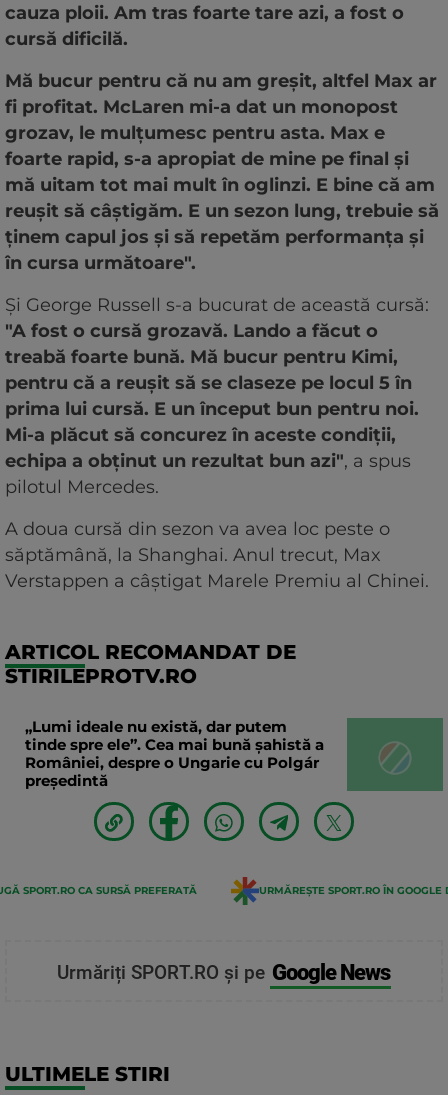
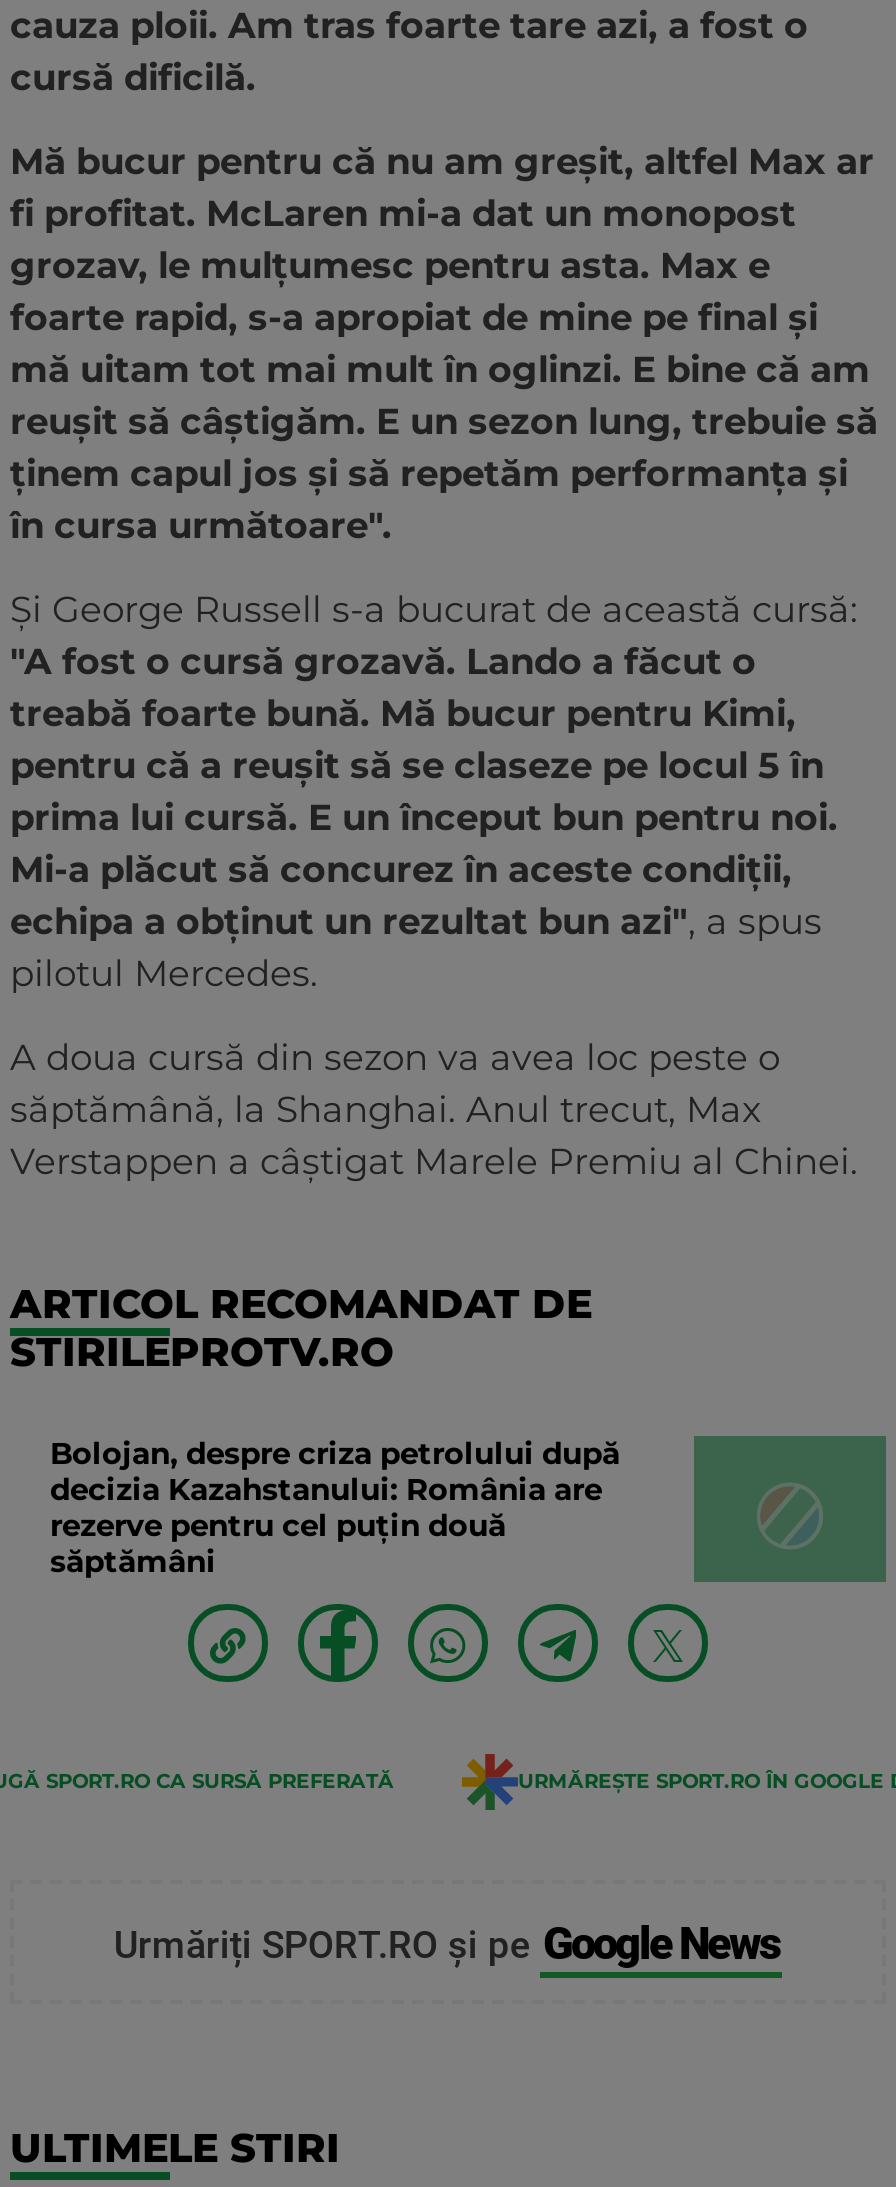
- „Lumi ideale nu există, dar putem
- tinde spre ele”. Cea mai bună șahistă a
- României, despre o Ungarie cu Polgár
- președintă
+ Bolojan, despre criza petrolului după
+ decizia Kazahstanului: România are
+ rezerve pentru cel puțin două
+ săptămâni
